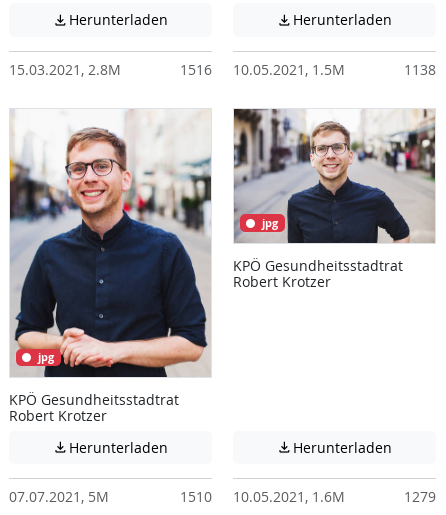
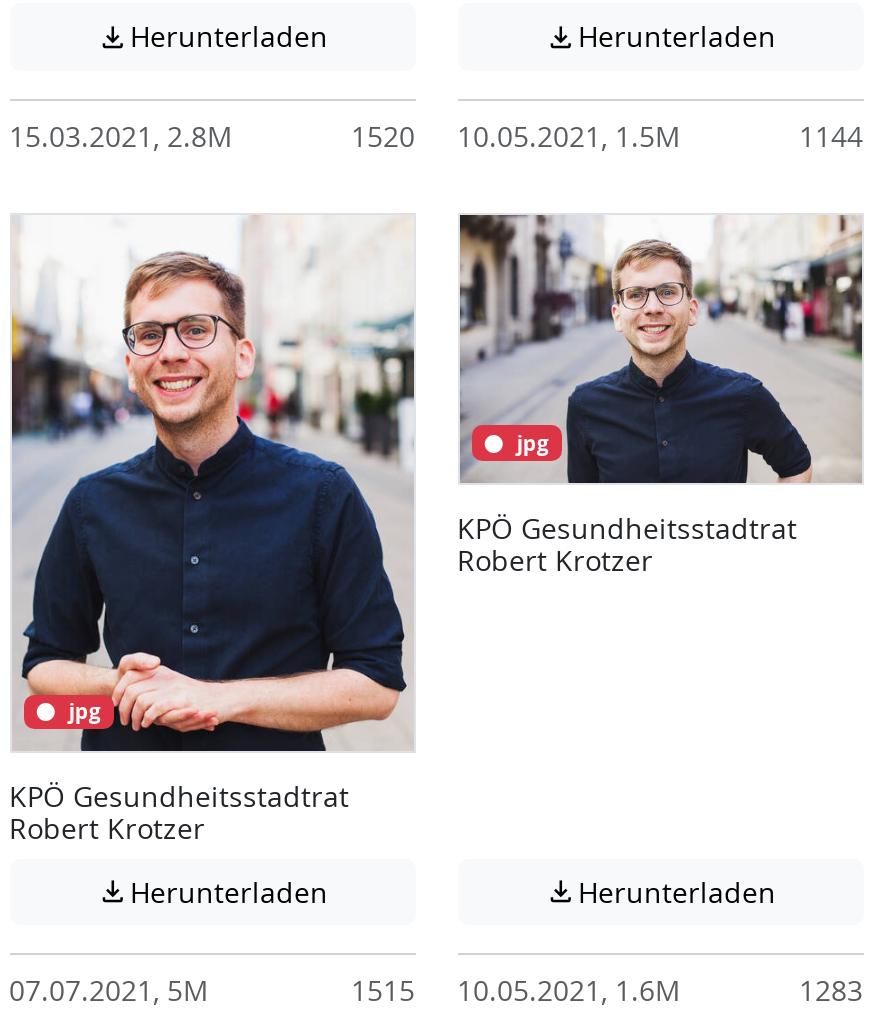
- 1516 10.05.2021, 1.5M
+ 1520 10.05.2021, 1.5M

- 1138
+ 1144

- 1510 10.05.2021, 1.6M
+ 1515 10.05.2021, 1.6M

- 1279
+ 1283
